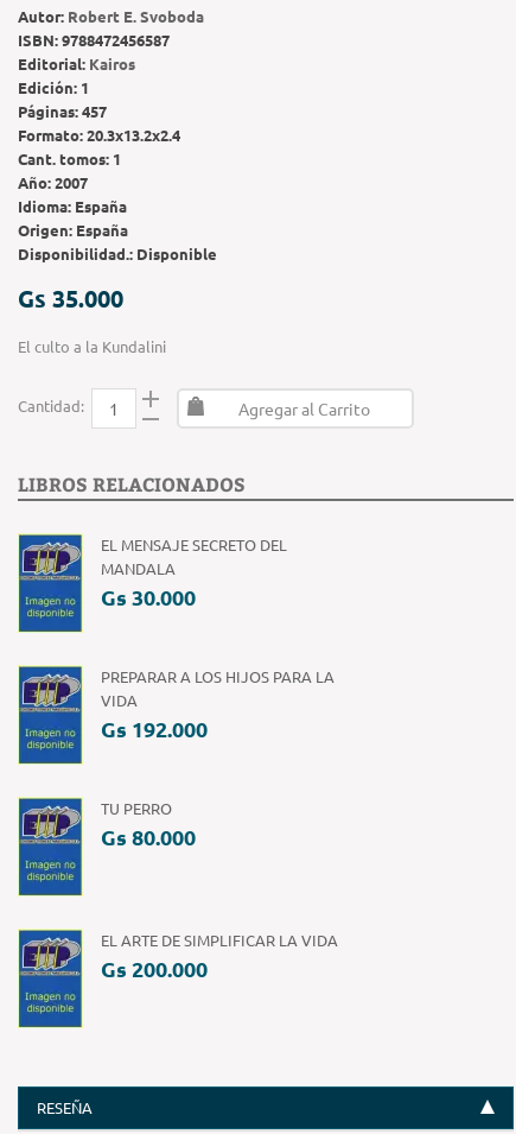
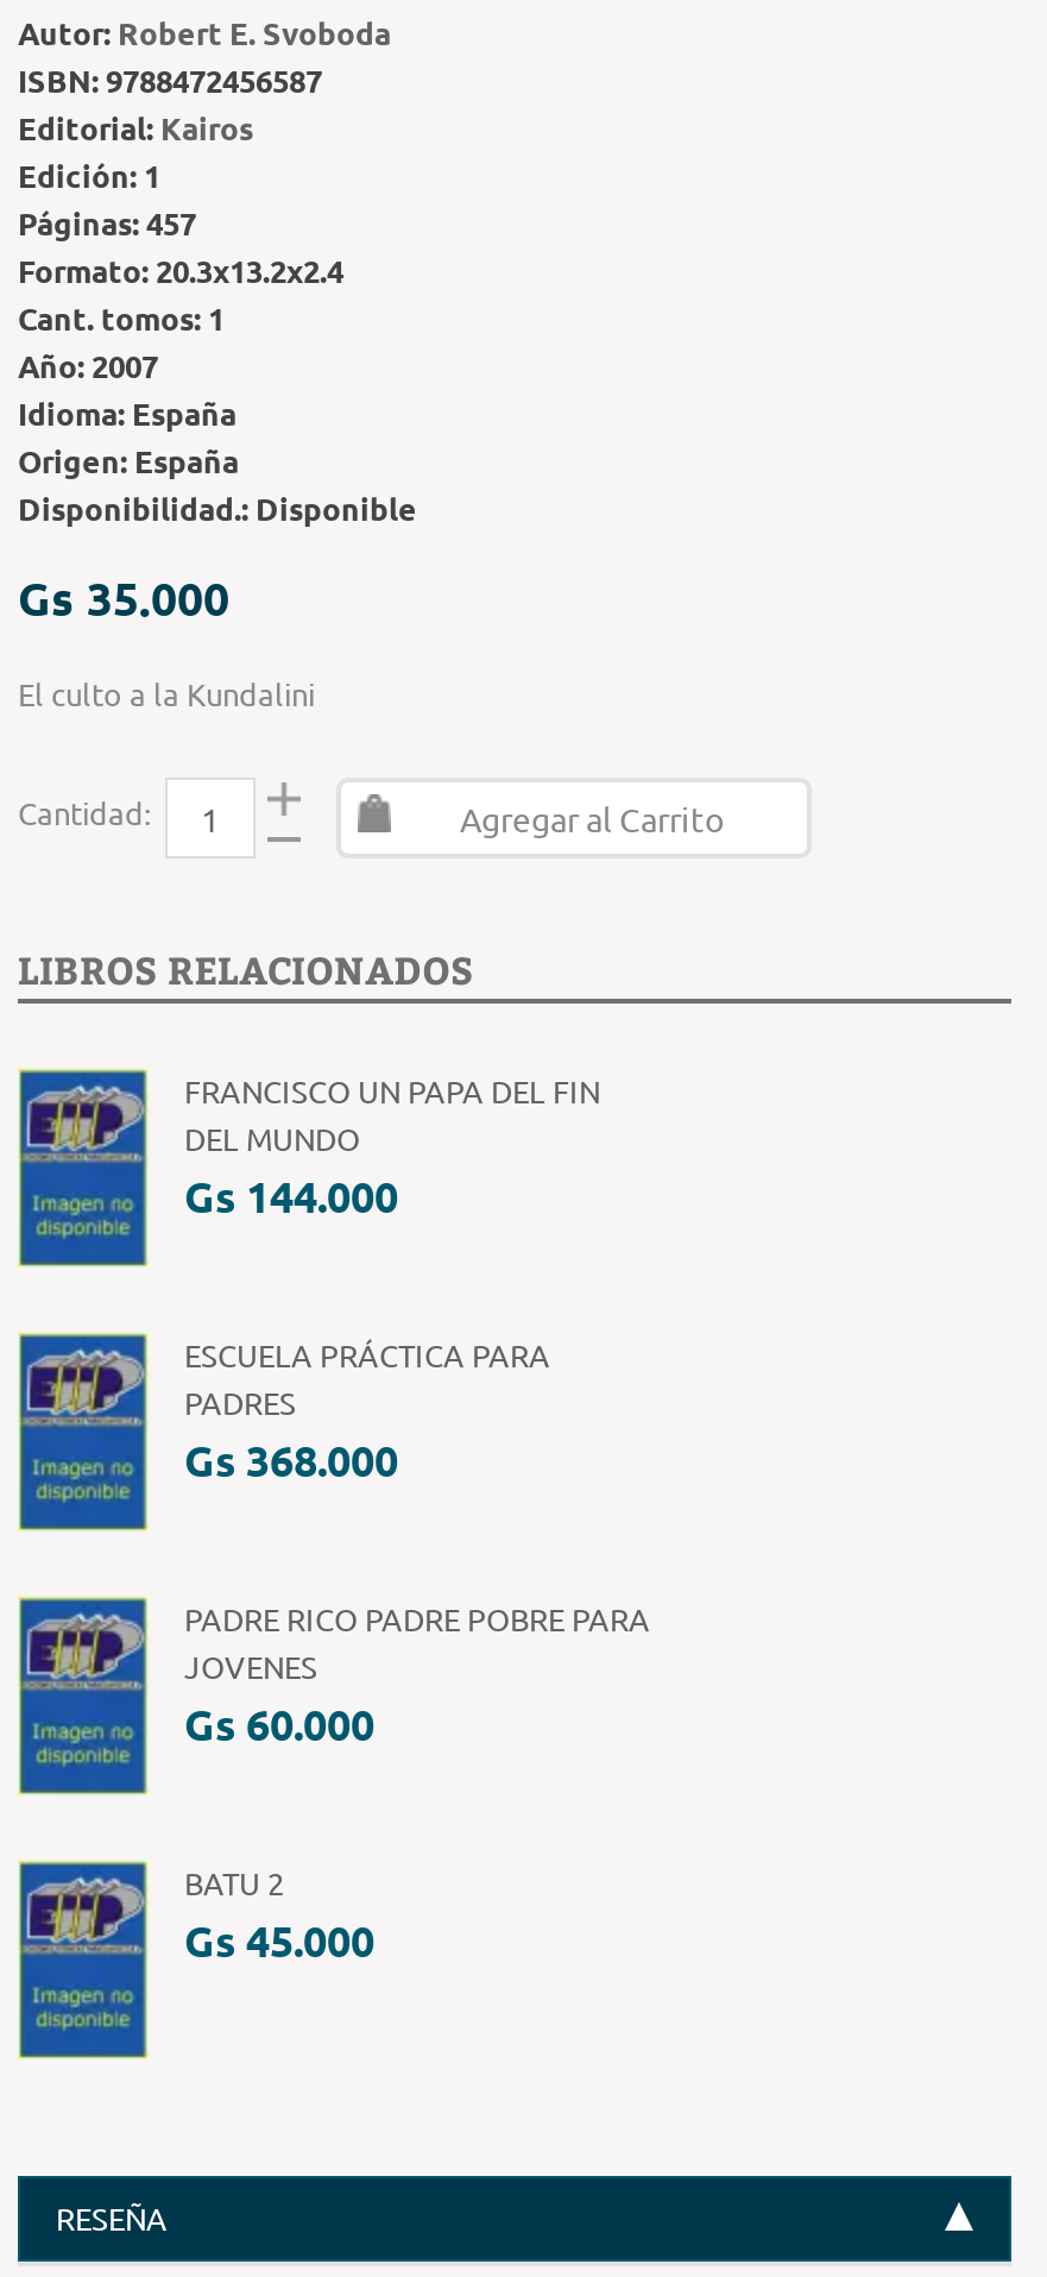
- EL MENSAJE SECRETO DEL
- MANDALA
- Gs 30.000
+ FRANCISCO UN PAPA DEL FIN
+ DEL MUNDO
+ Gs 144.000

- PREPARAR A LOS HIJOS PARA LA
- VIDA
- Gs 192.000
+ ESCUELA PRÁCTICA PARA
+ PADRES
+ Gs 368.000

- TU PERRO
- Gs 80.000
+ PADRE RICO PADRE POBRE PARA
+ JOVENES
+ Gs 60.000

- EL ARTE DE SIMPLIFICAR LA VIDA
- Gs 200.000
+ BATU 2
+ Gs 45.000
